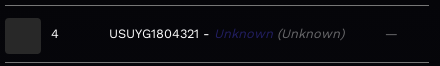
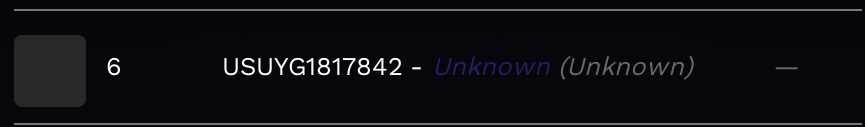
- 4
- USUYG1804321
+ 6
+ USUYG1817842
